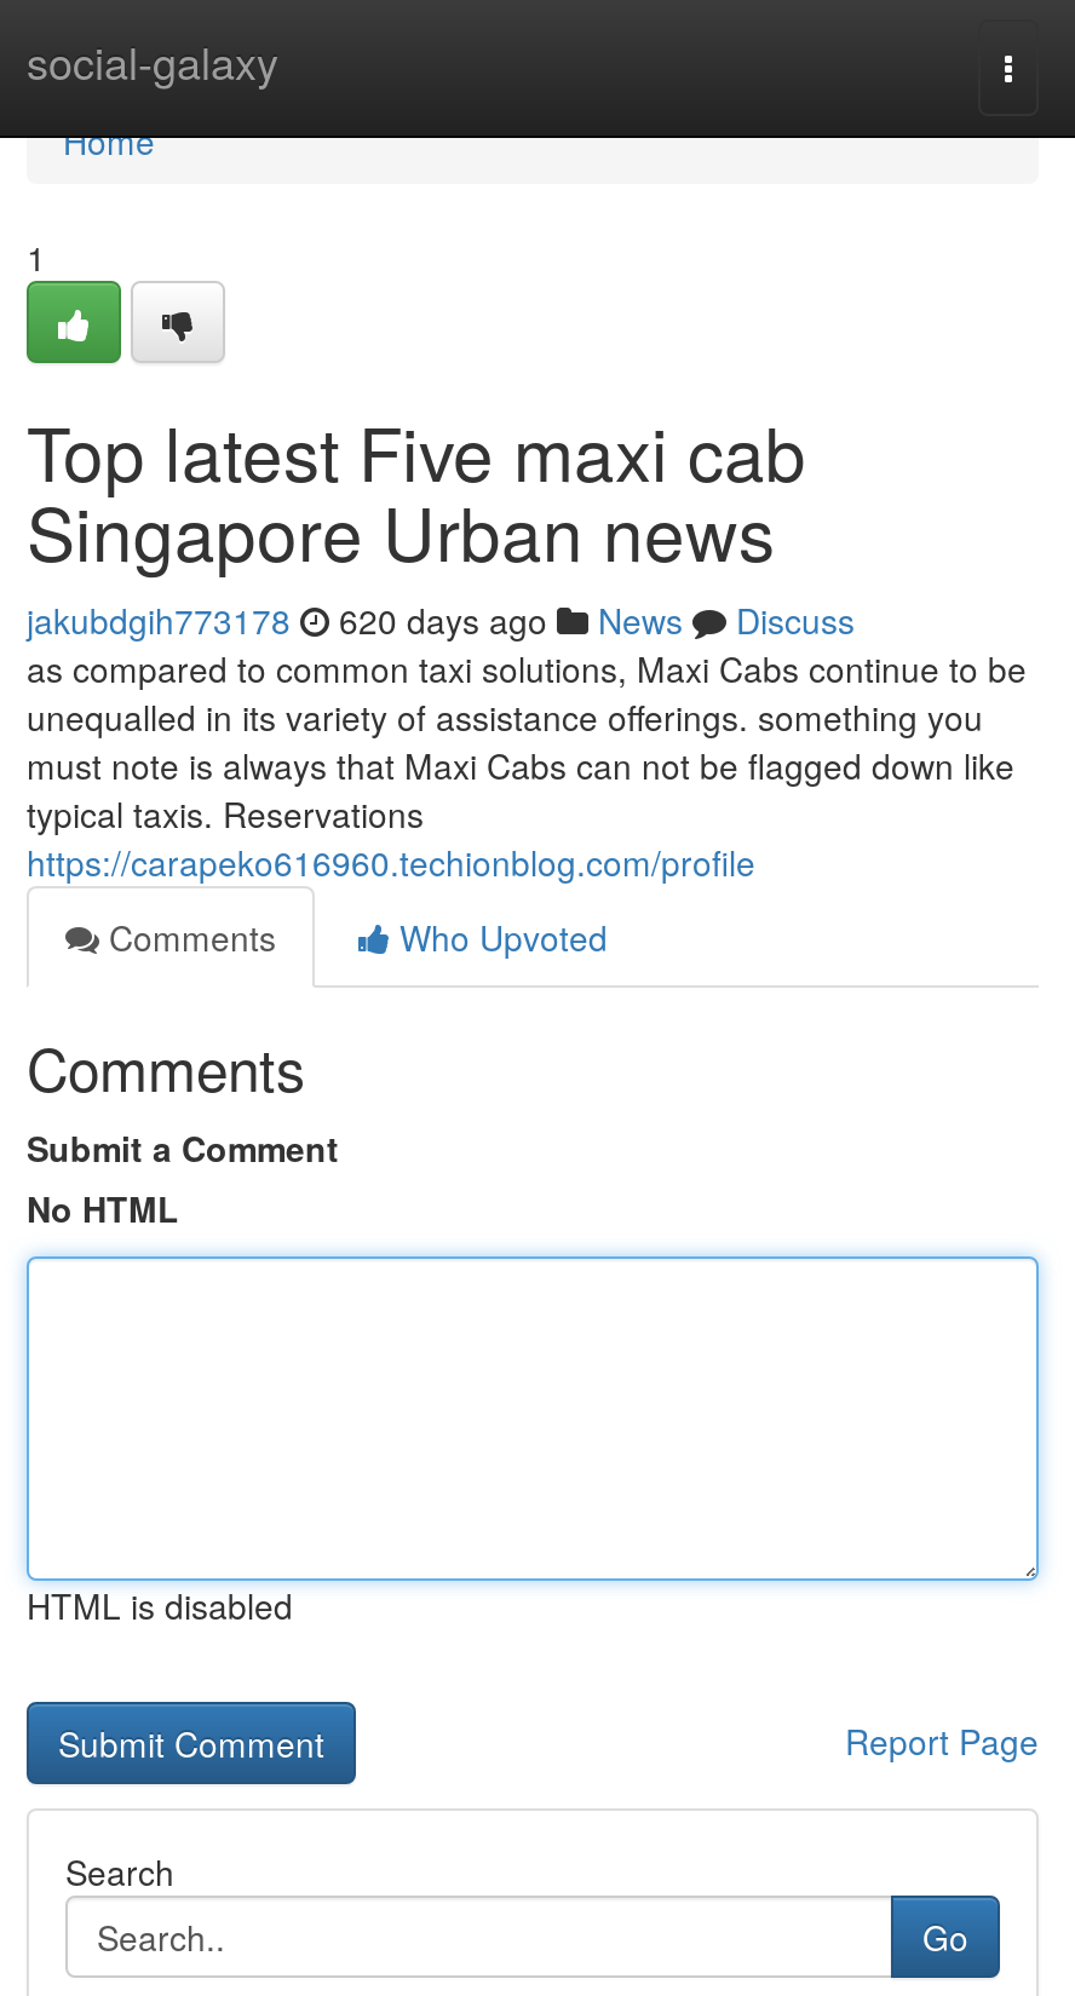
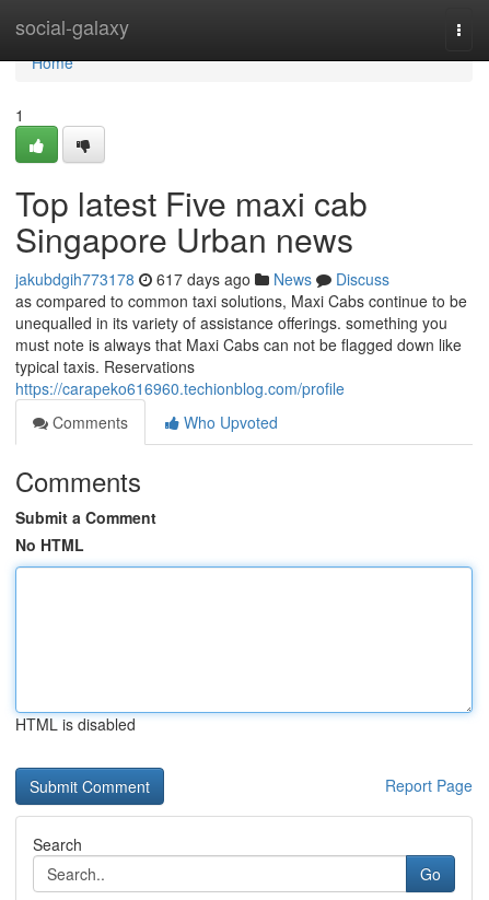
- jakubdgih773178 620 days ago News Discuss
+ jakubdgih773178 617 days ago News Discuss
